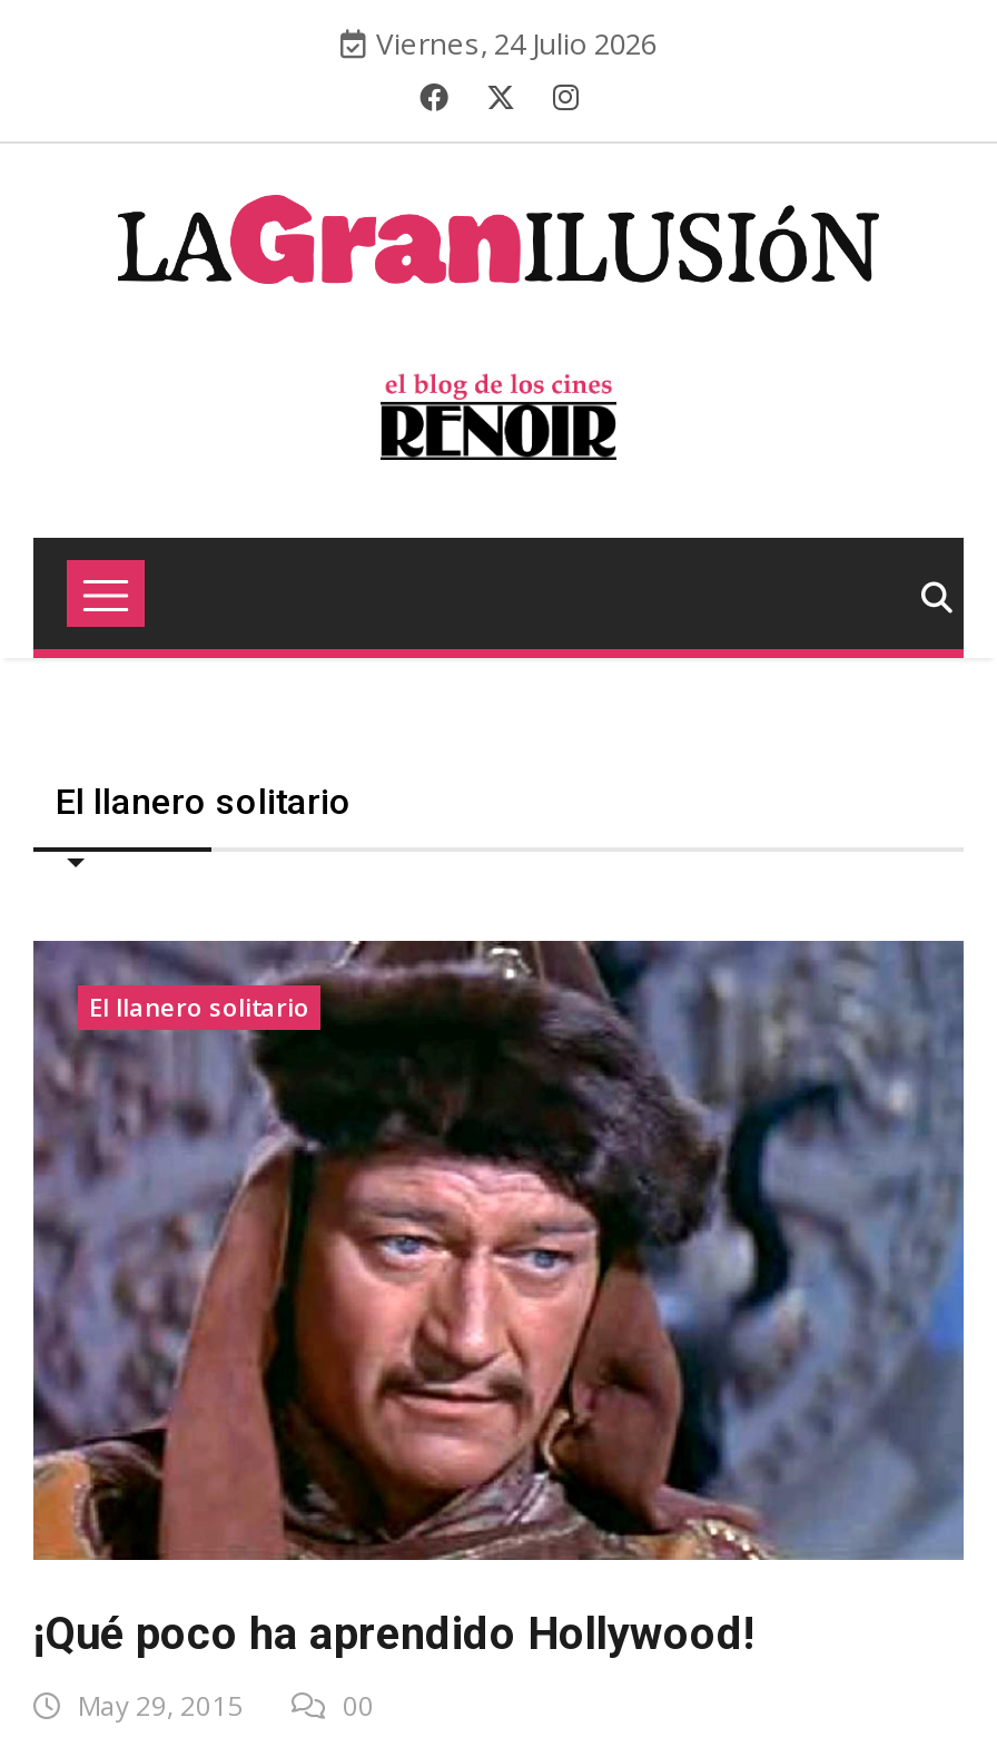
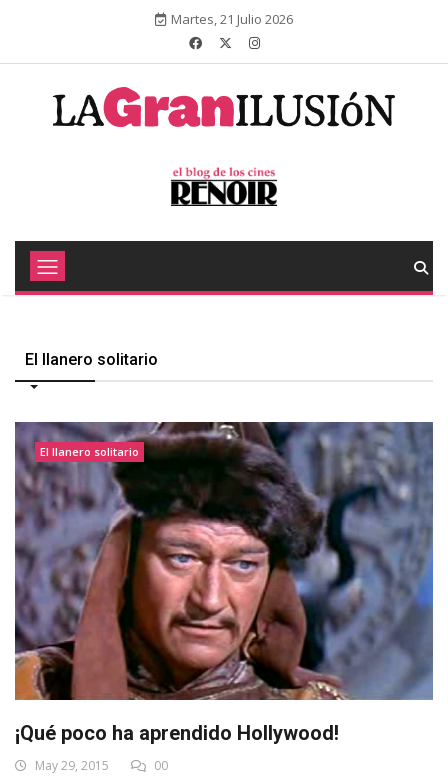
- Viernes, 24 Julio 2026
+ Martes, 21 Julio 2026
